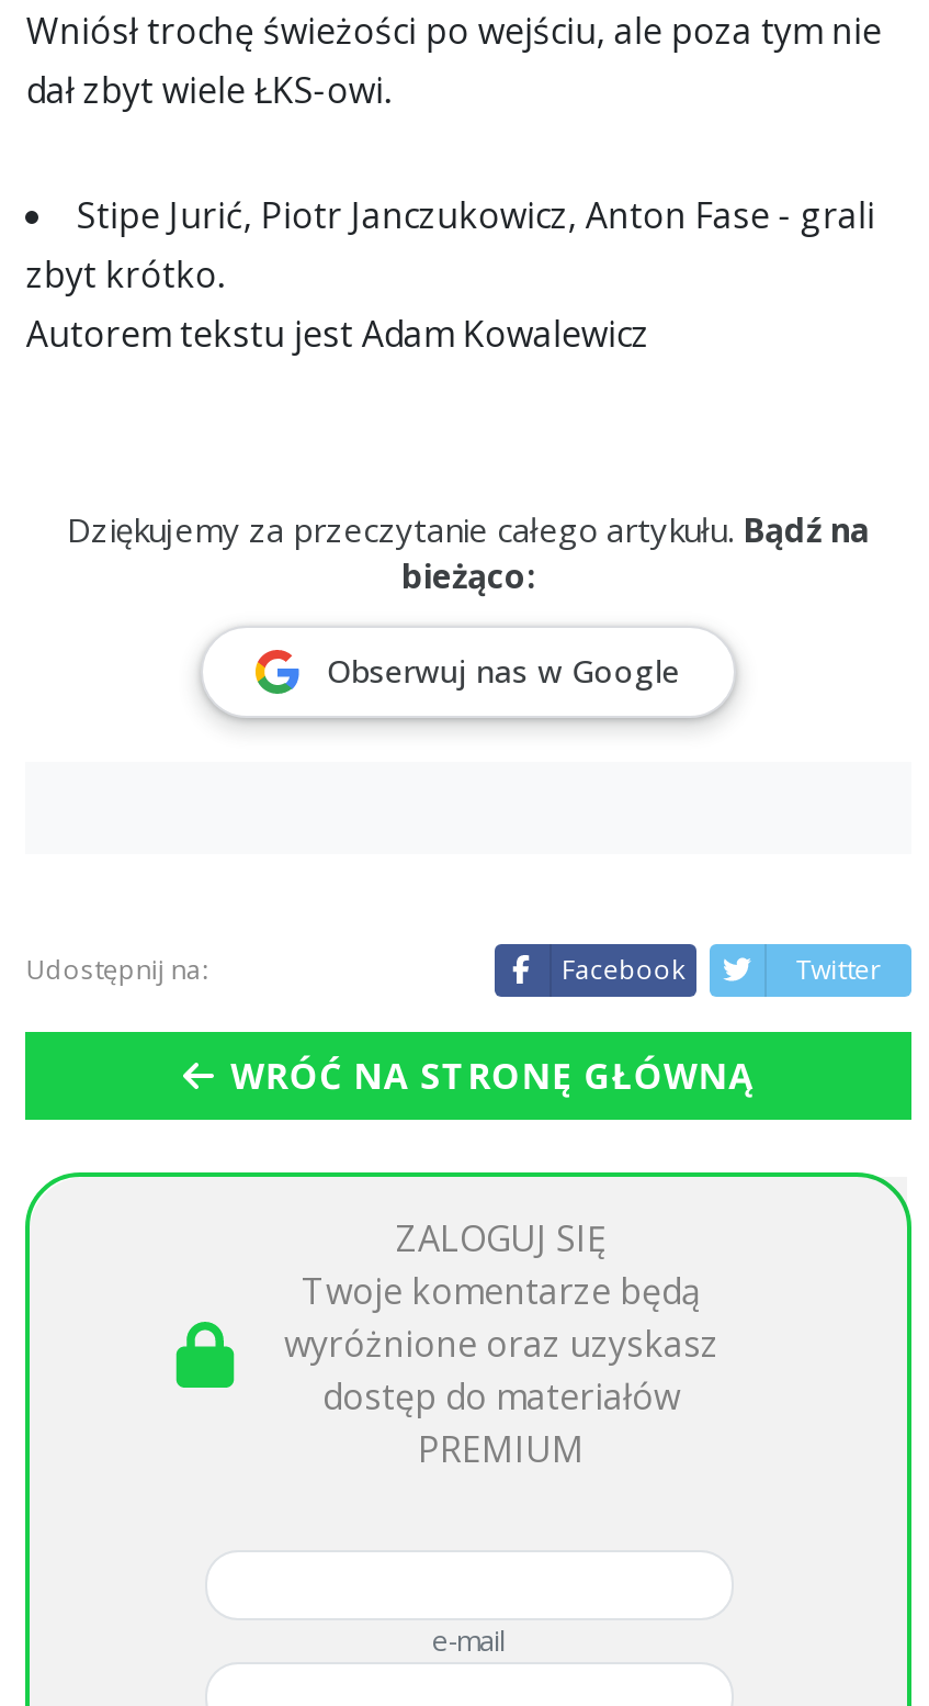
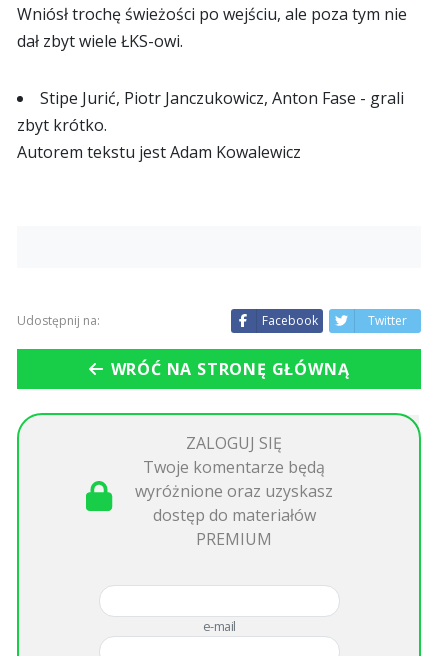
- Dziękujemy za przeczytanie całego artykułu. Bądź na
- bieżąco:
- Obserwuj nas w Google
